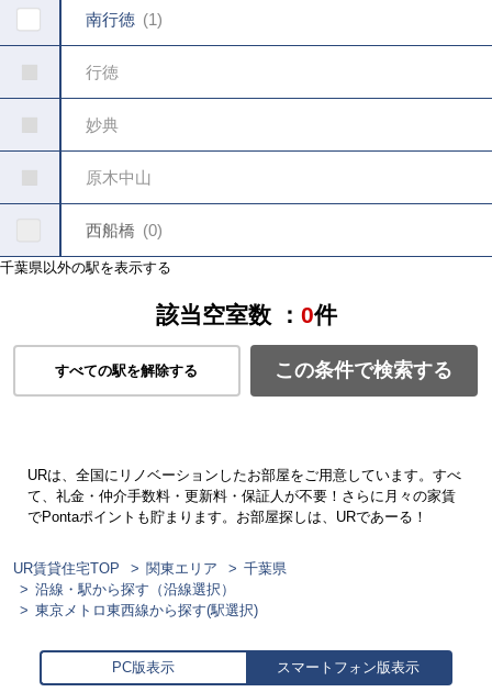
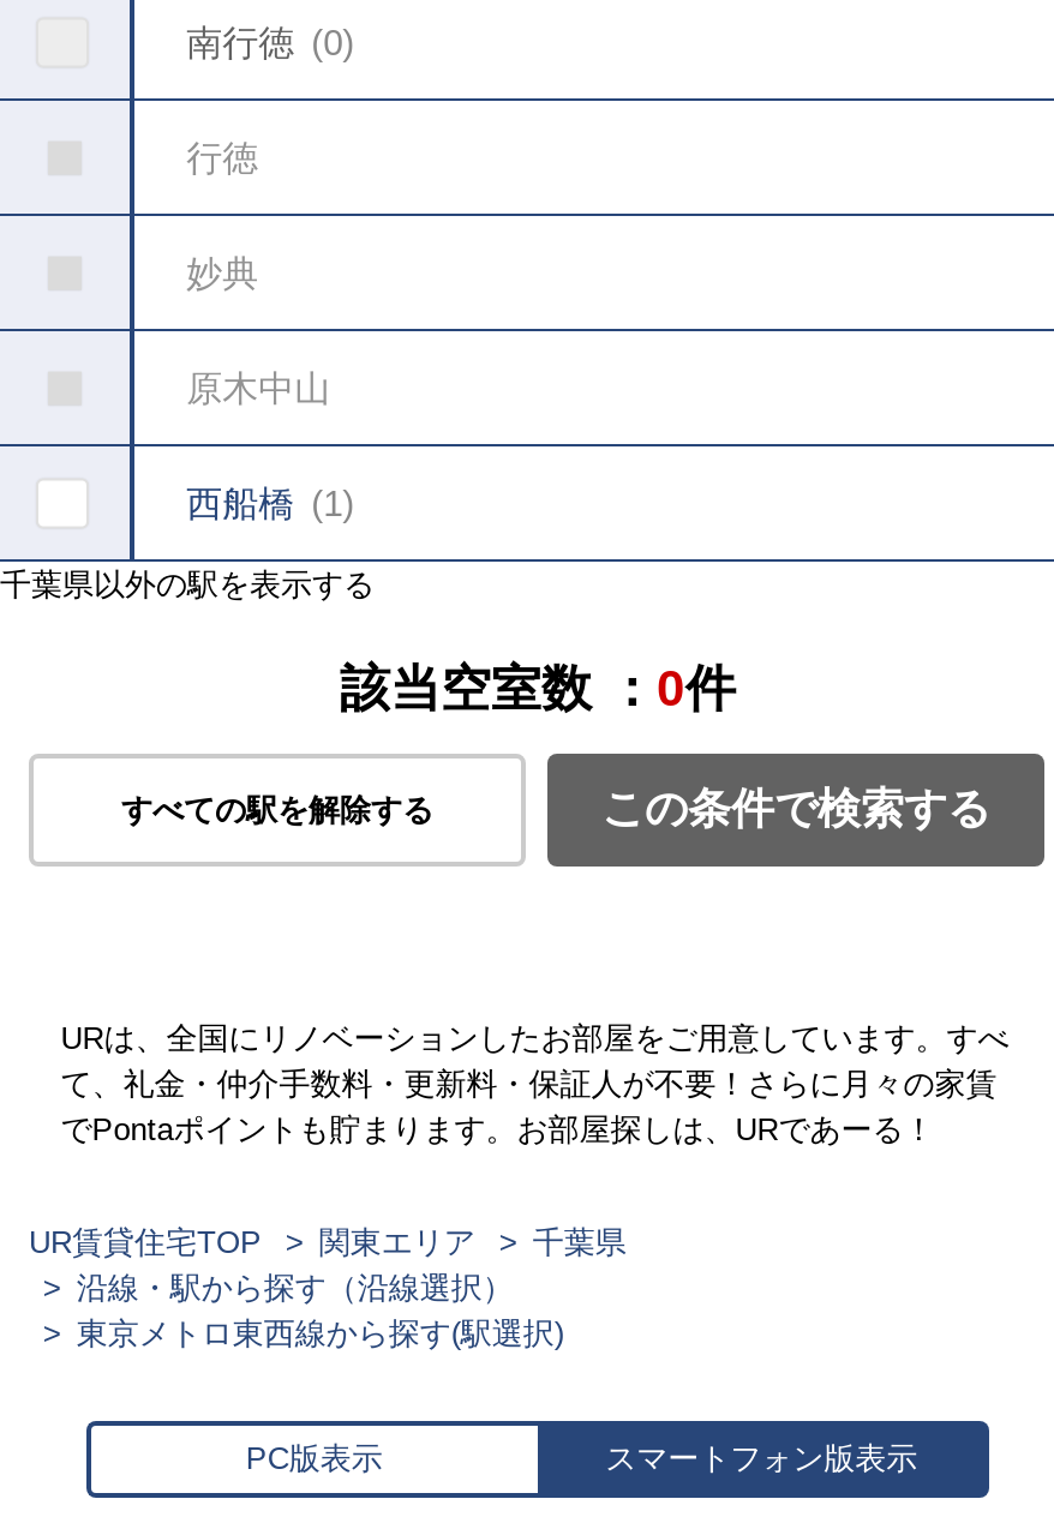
- 南行徳 1
+ 南行徳 0

- 西船橋 0
+ 西船橋 1
